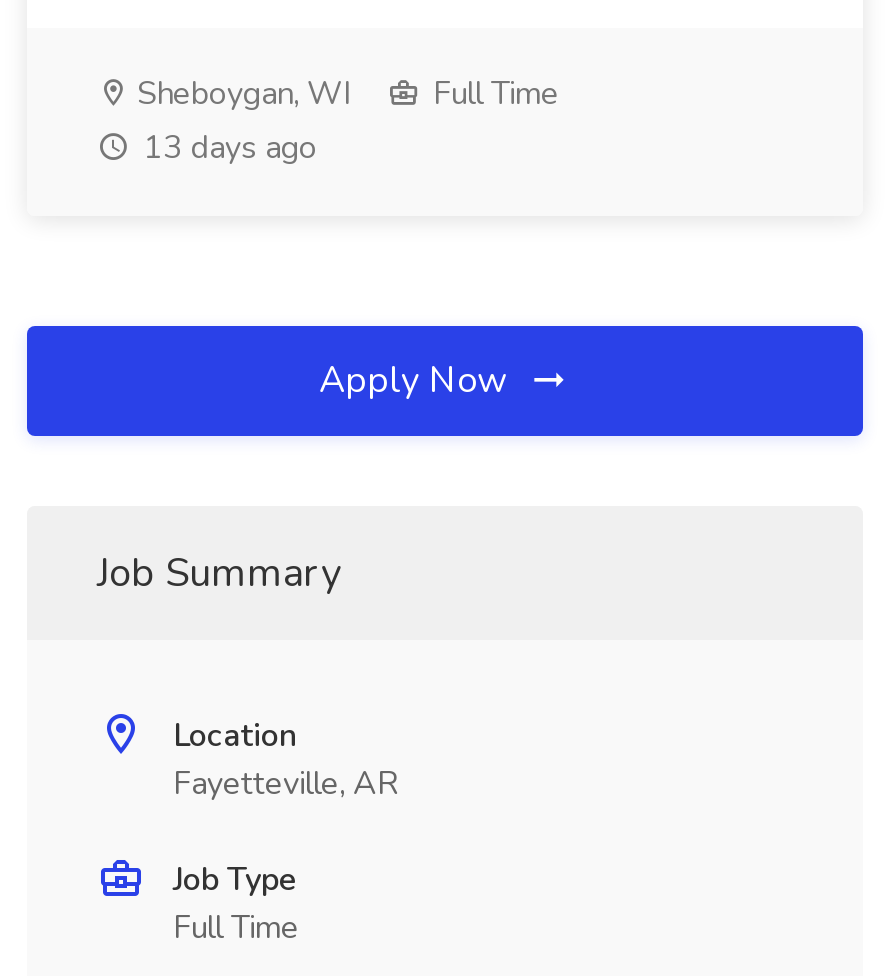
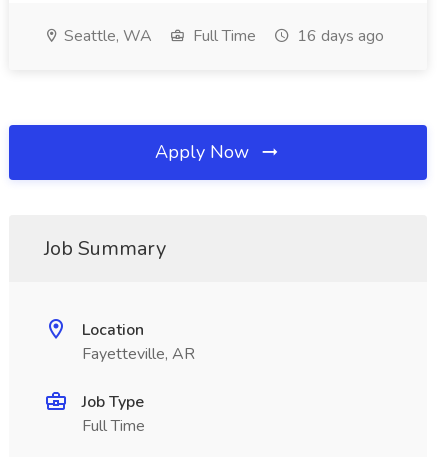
- Sheboygan, WI
+ Seattle, WA

- 13 days ago
+ 16 days ago
